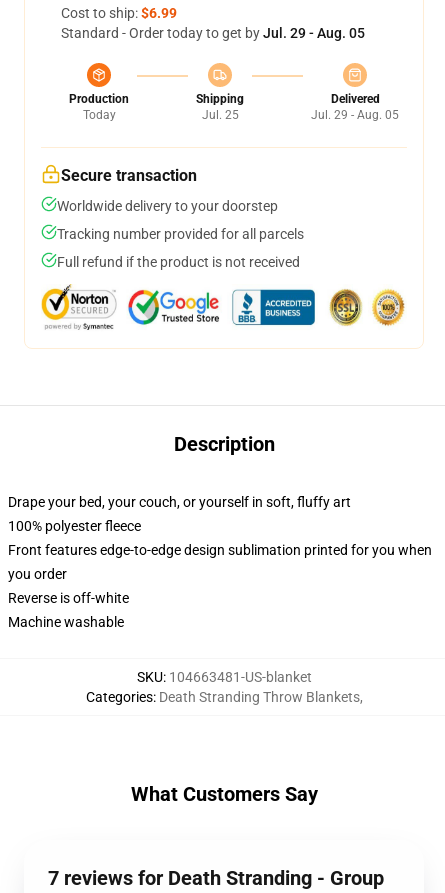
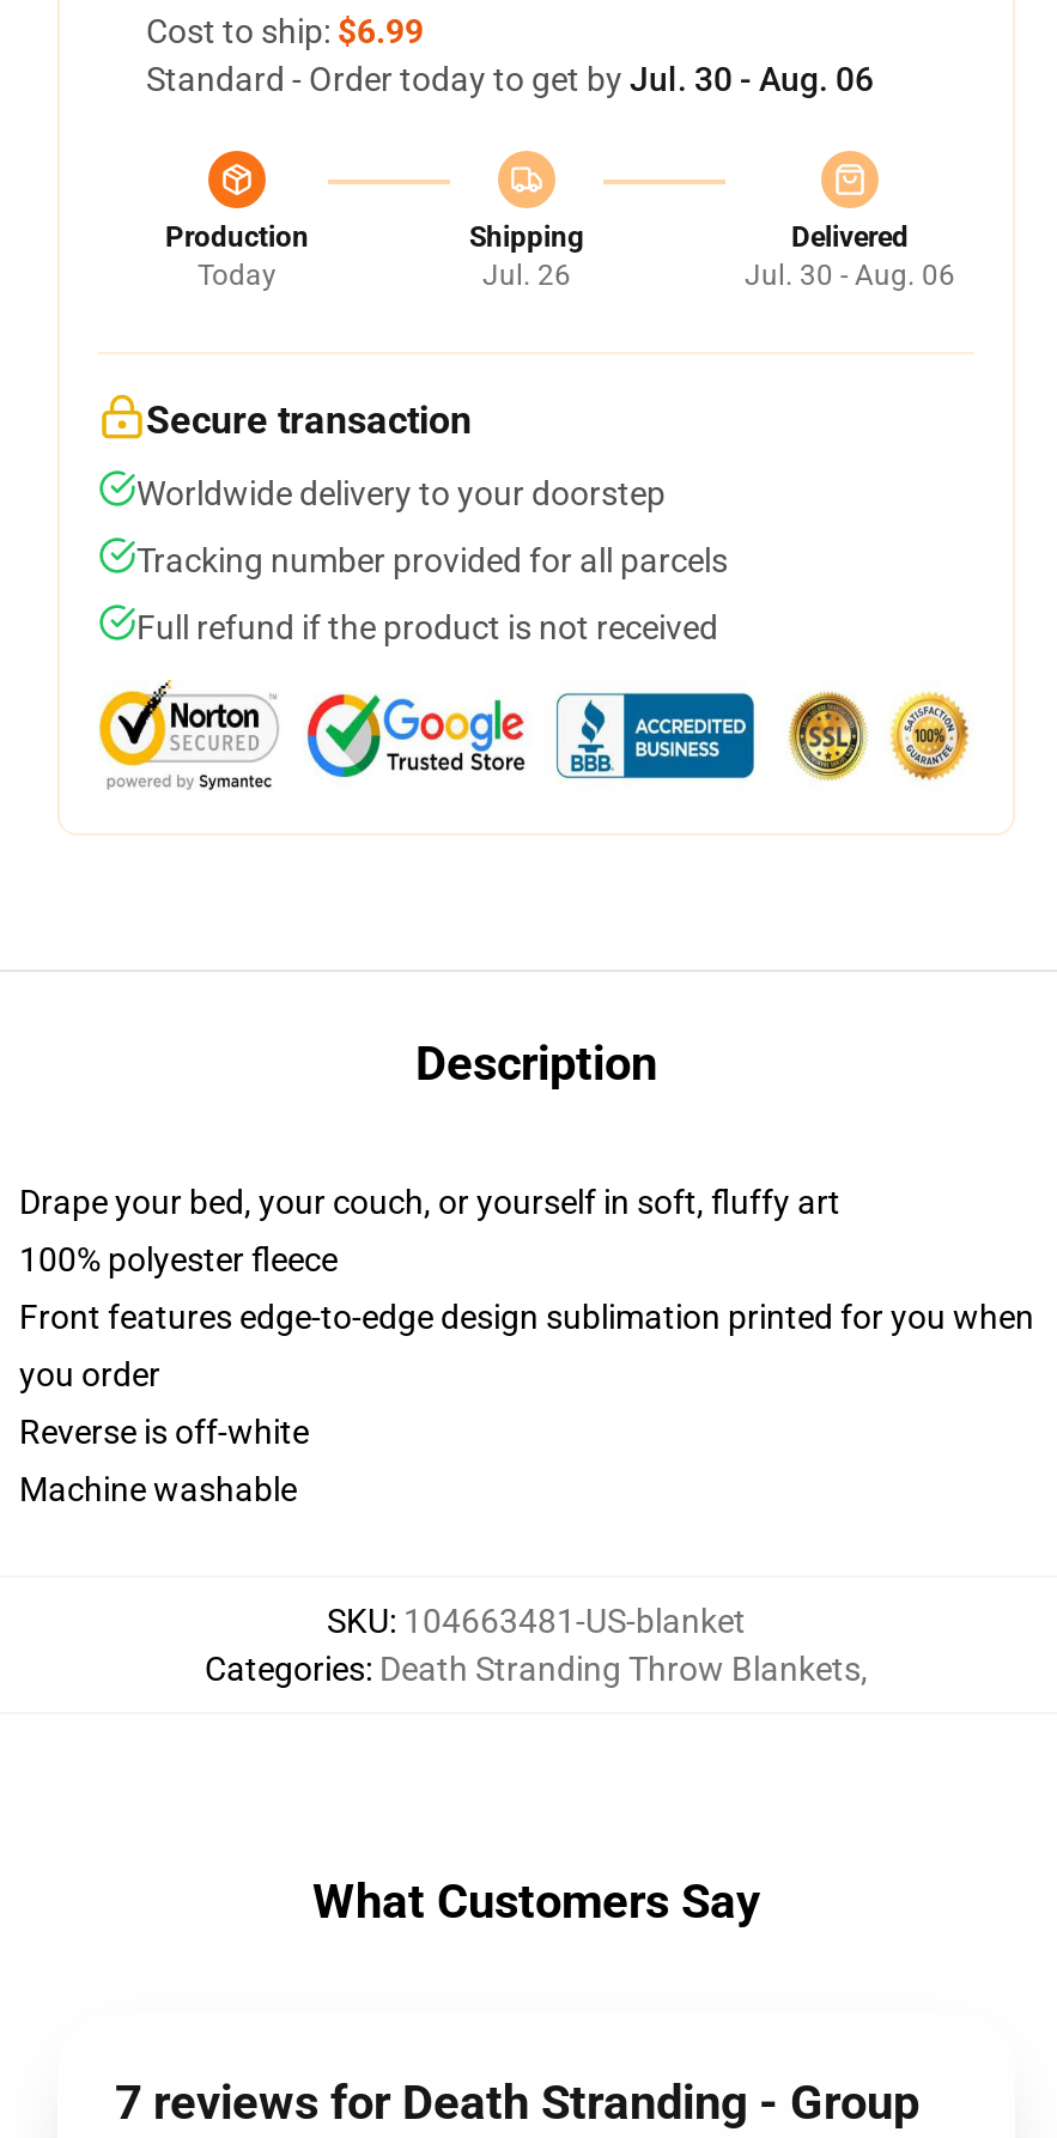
- Standard - Order today to get by Jul. 29 - Aug. 05
+ Standard - Order today to get by Jul. 30 - Aug. 06

- Jul. 25
+ Jul. 26

- Jul. 29 - Aug. 05
+ Jul. 30 - Aug. 06
